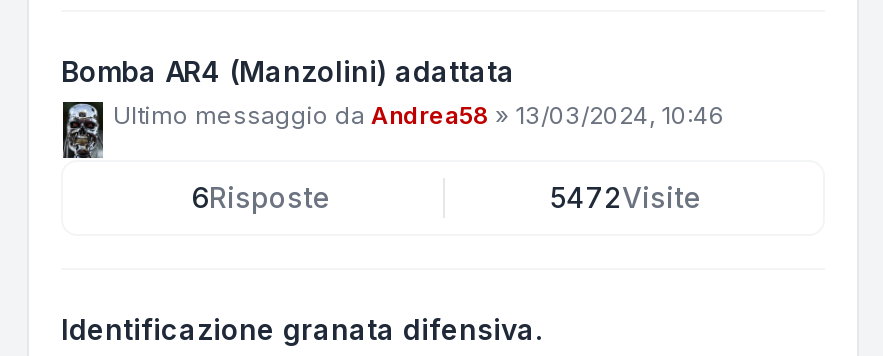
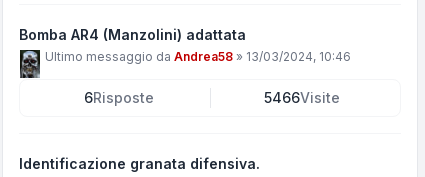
- 5472Visite
+ 5466Visite
